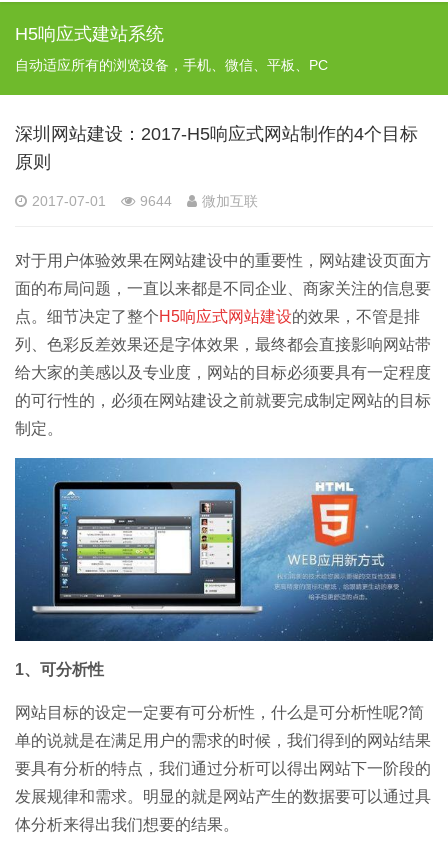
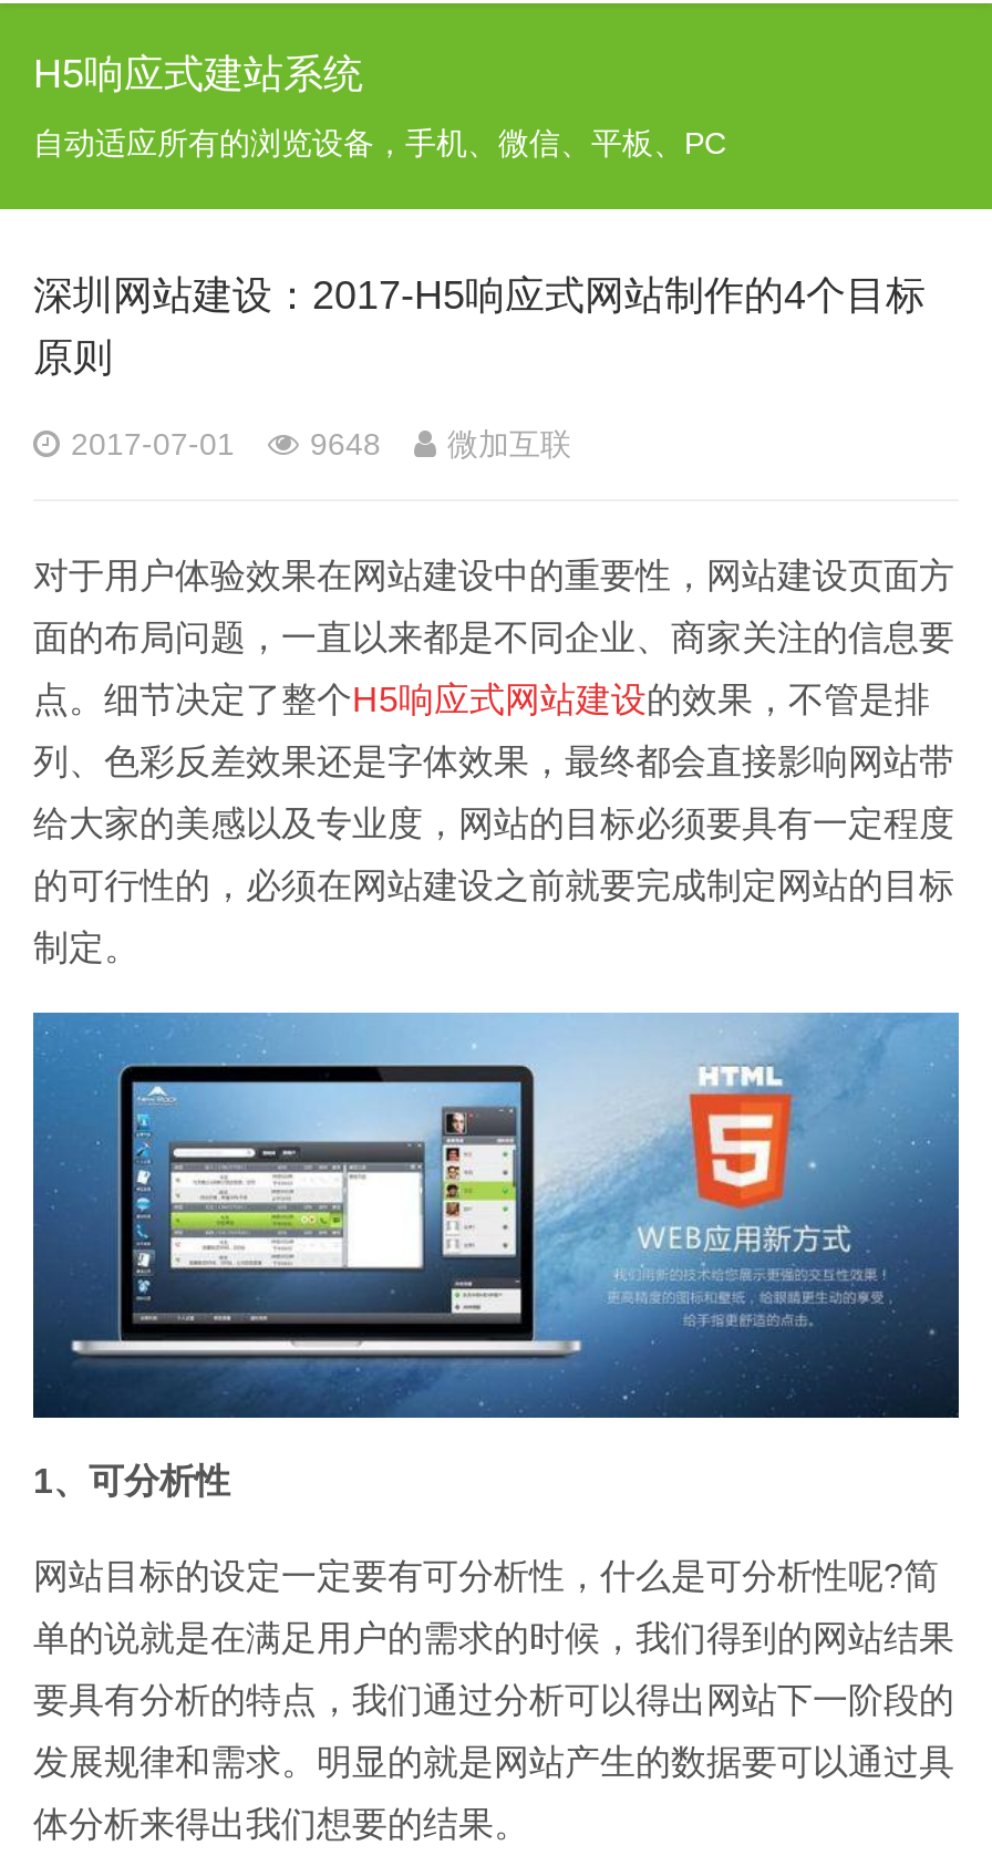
- 9644 微加互联
+ 9648 微加互联
